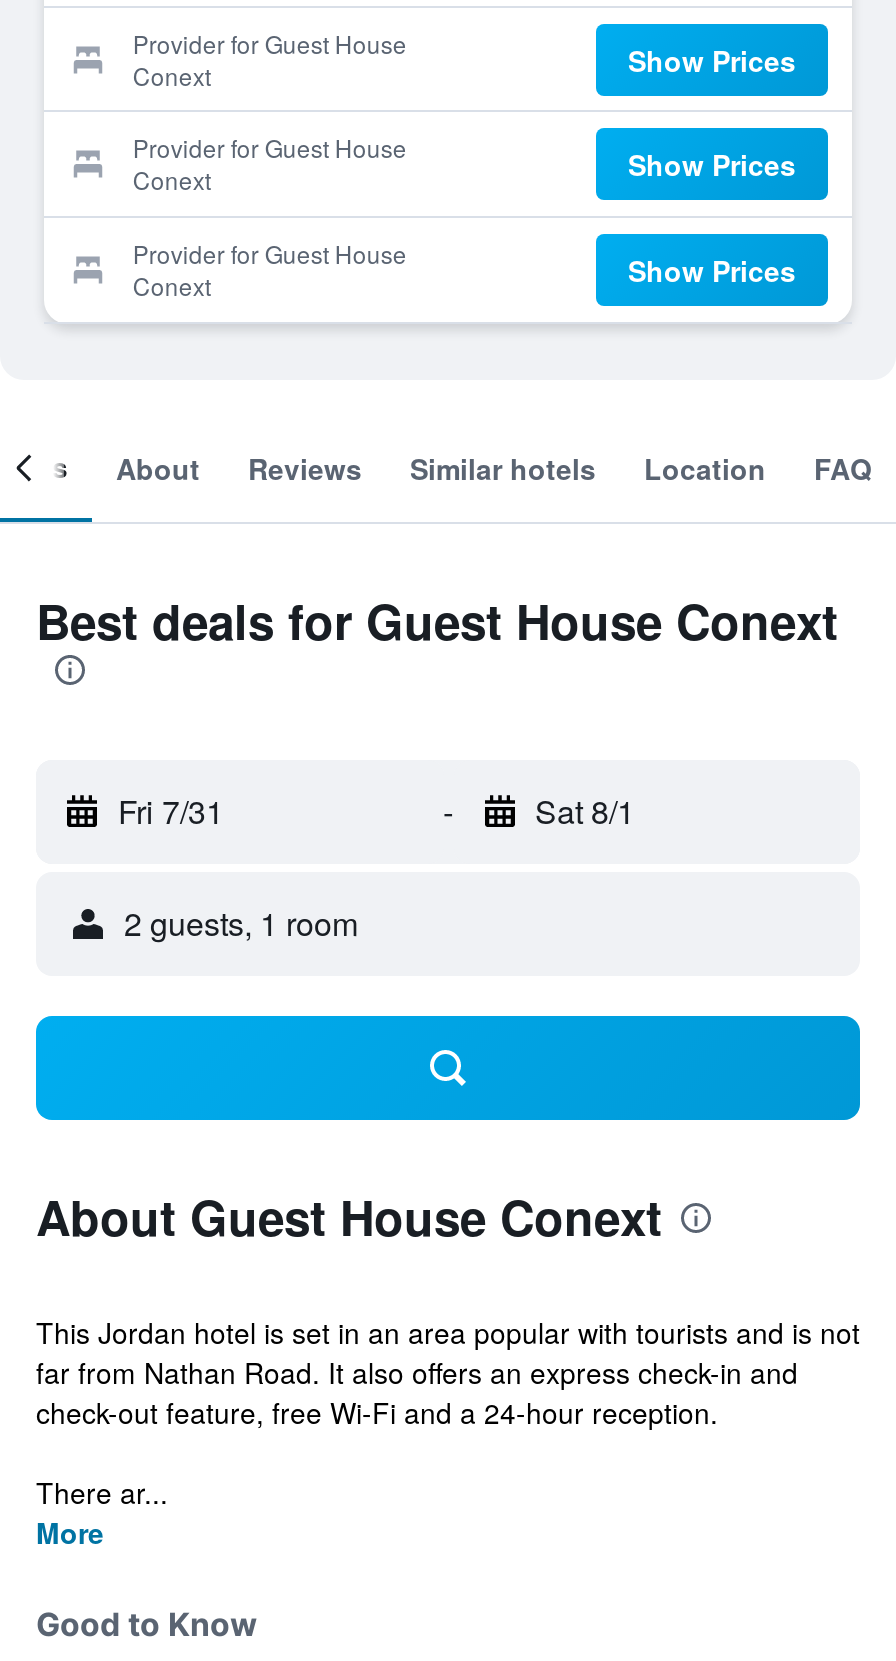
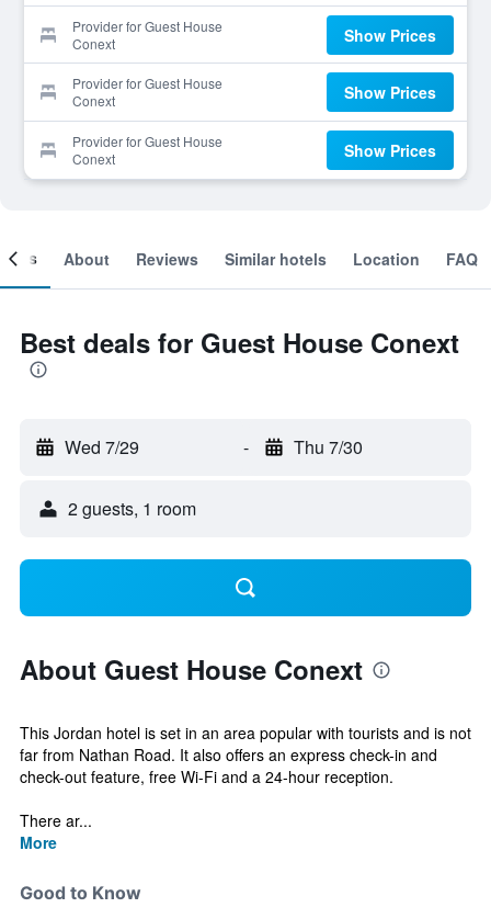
- Fri 7/31
+ Wed 7/29

- Sat 8/1
+ Thu 7/30
